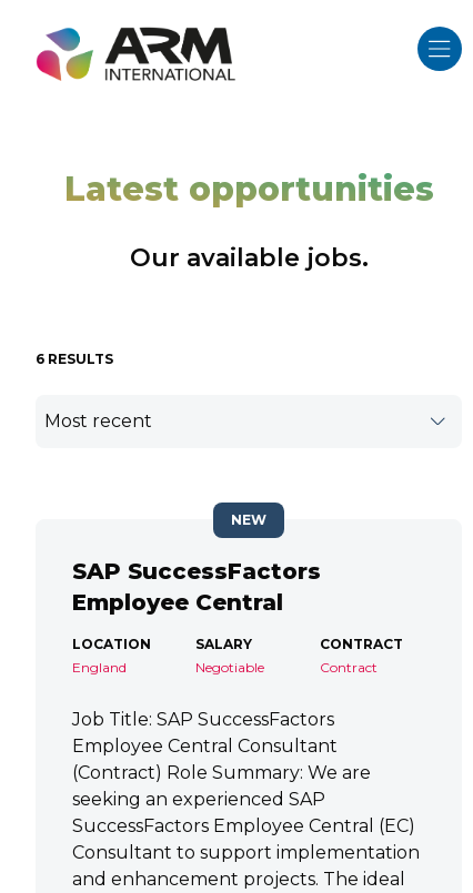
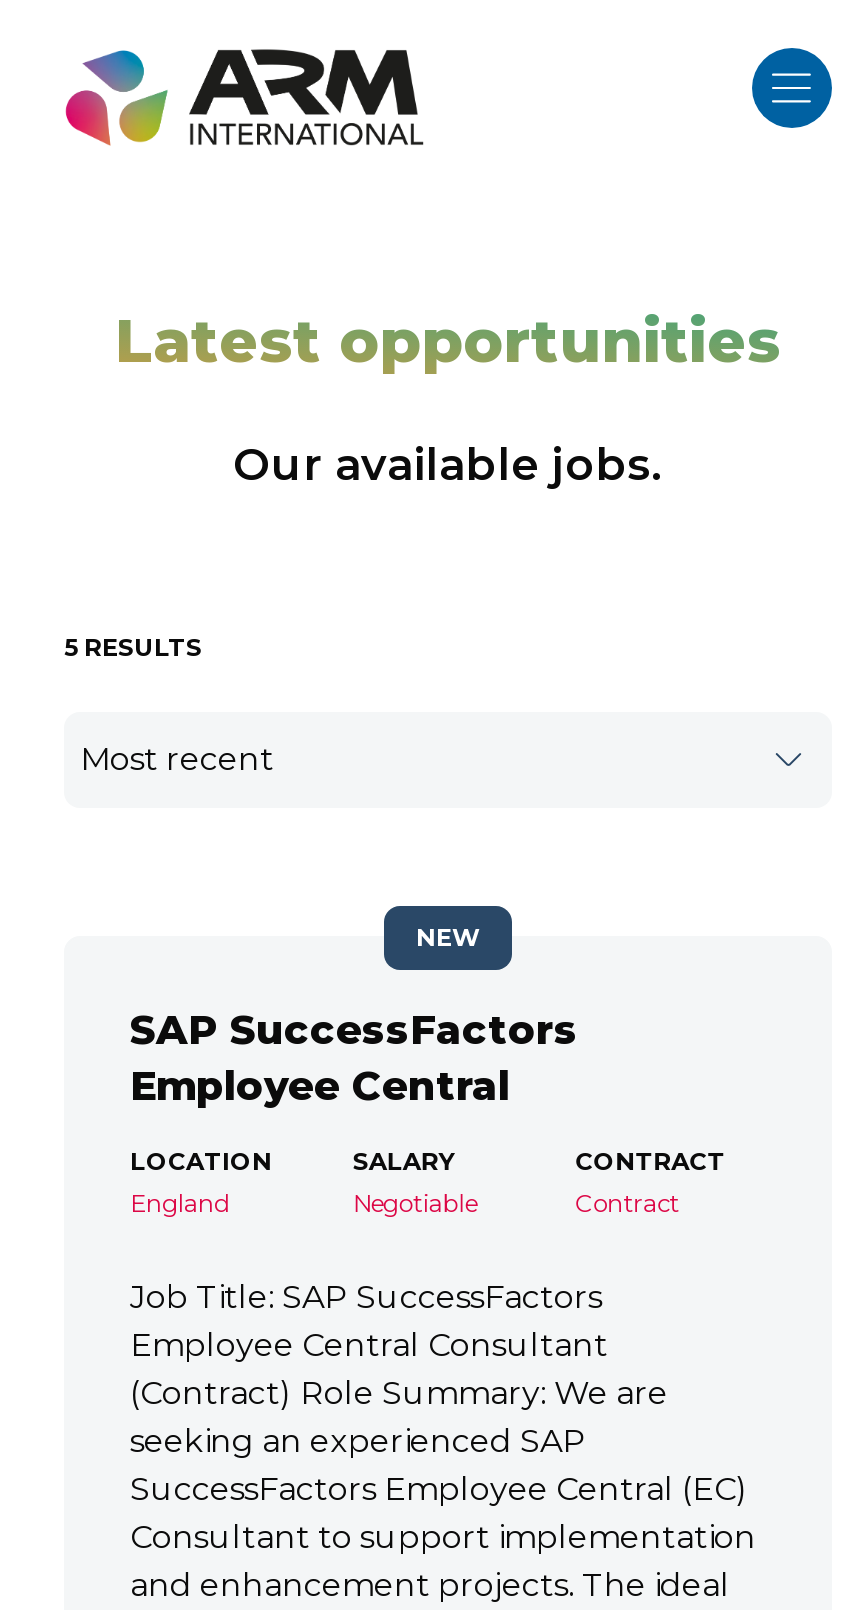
- 6 RESULTS
+ 5 RESULTS
